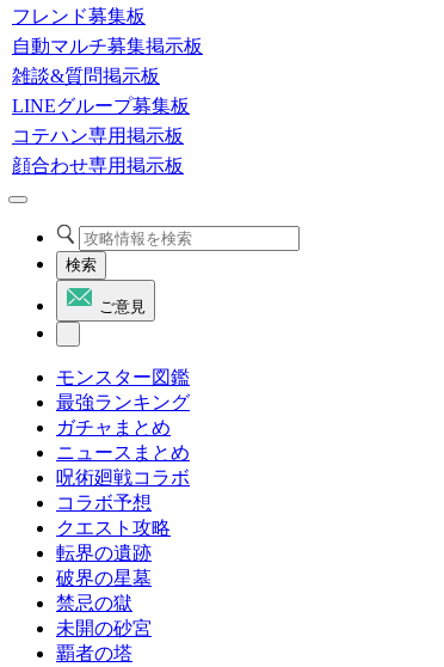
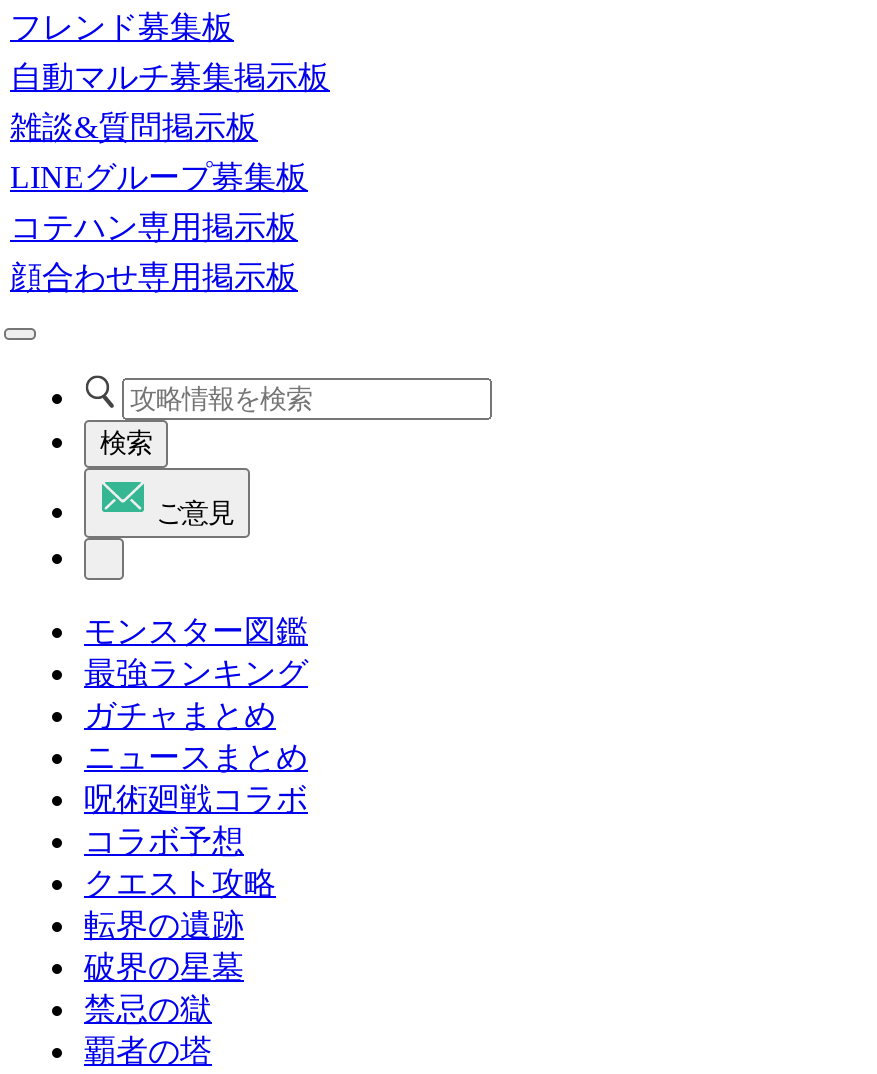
- 未開の砂宮
